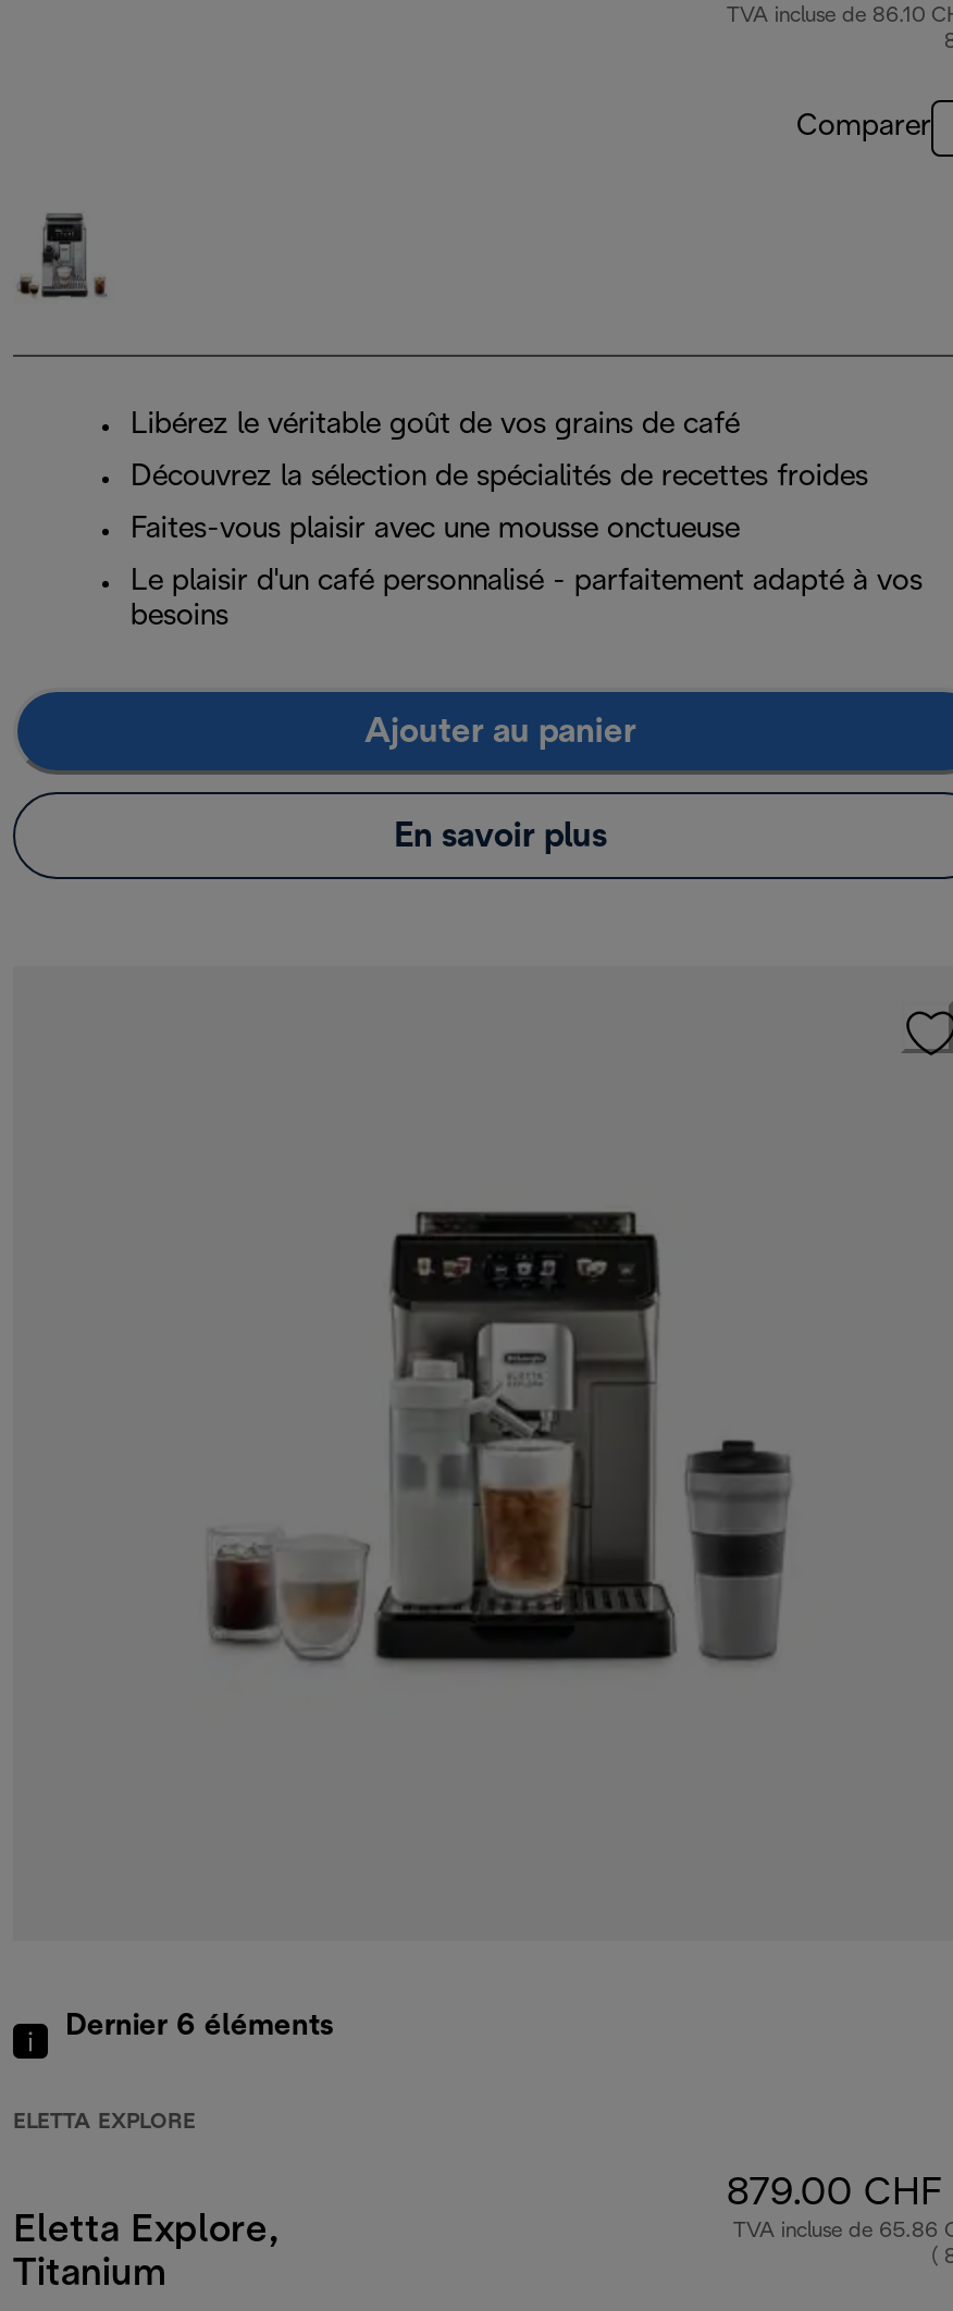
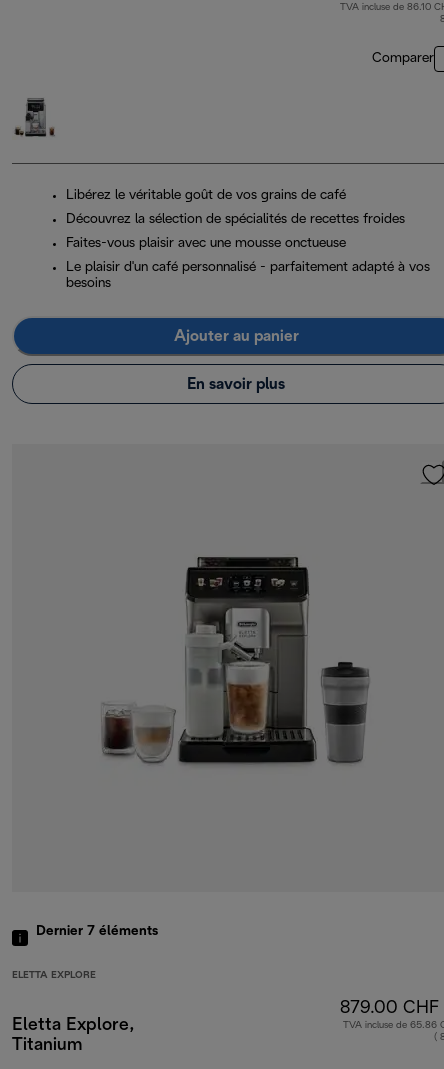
- Dernier 6 éléments
+ Dernier 7 éléments
